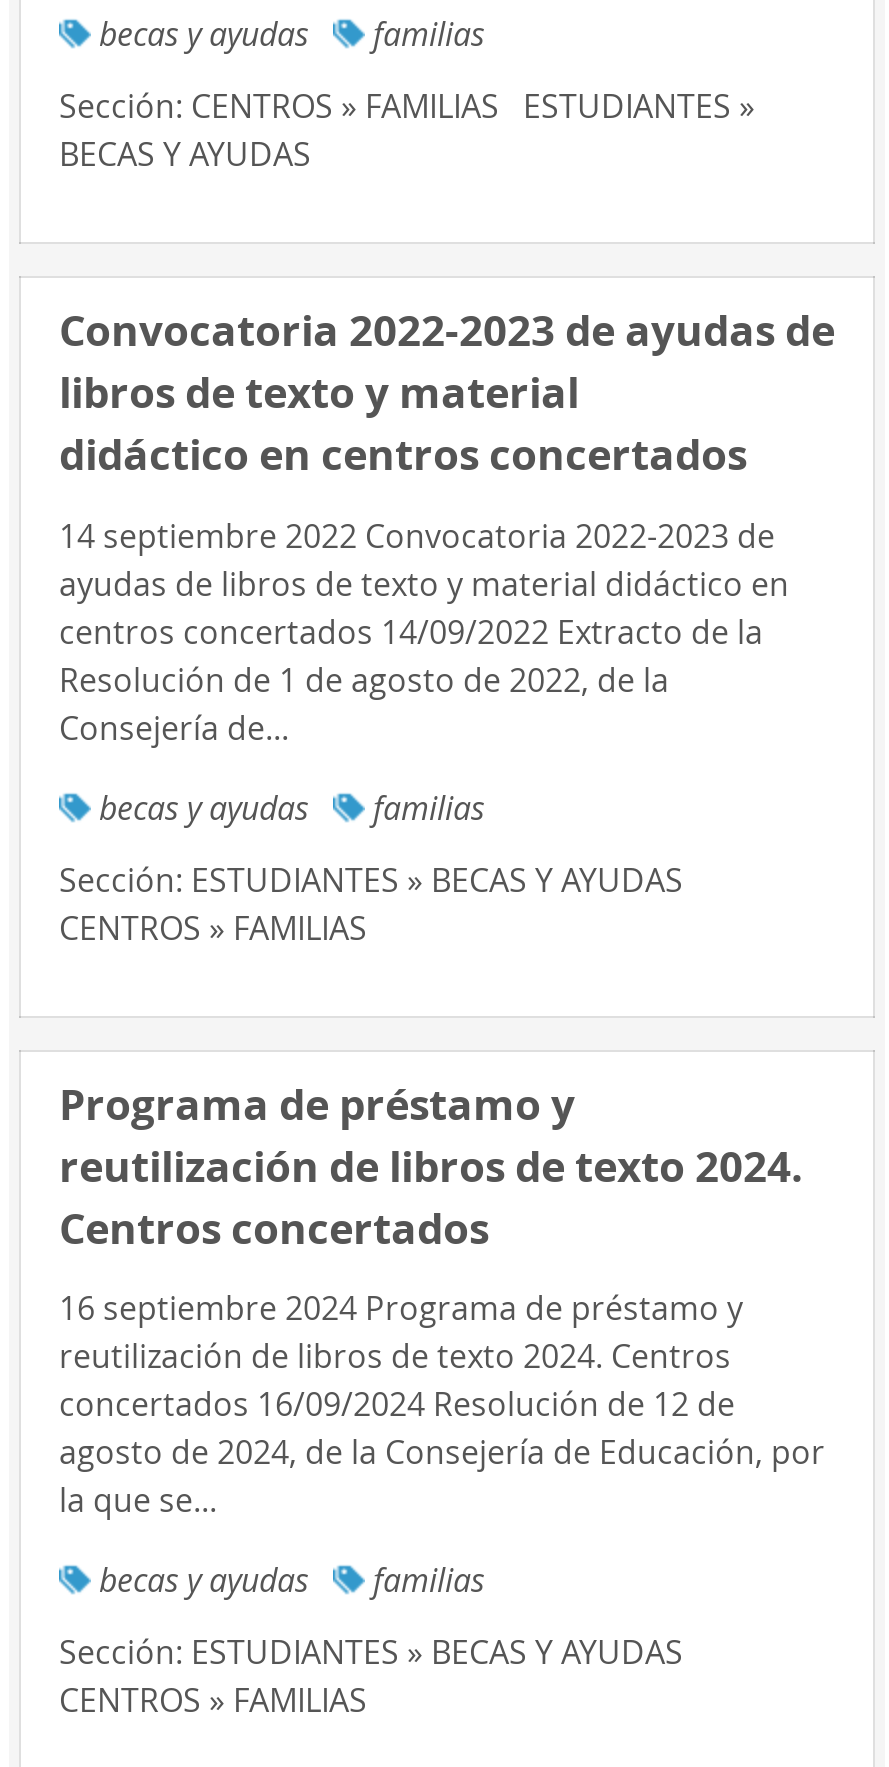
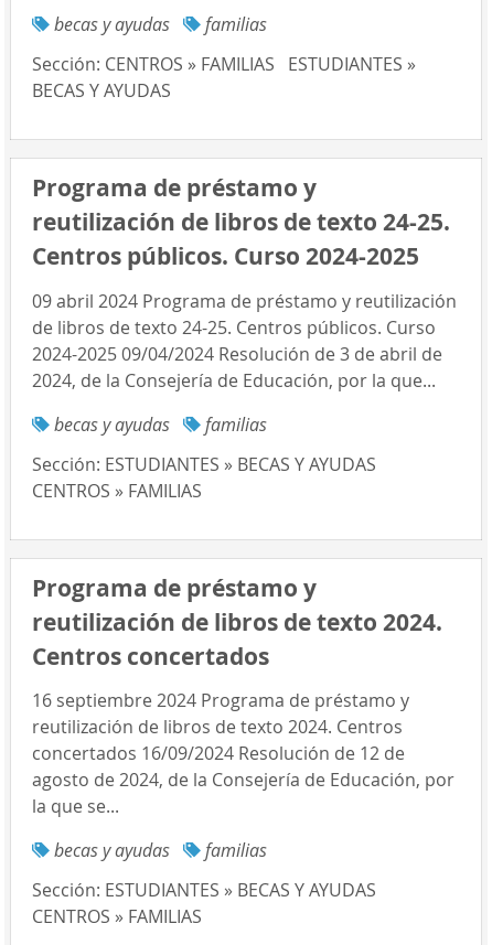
- Convocatoria 2022-2023 de ayudas de
- libros de texto y material
- didáctico en centros concertados
+ Programa de préstamo y
+ reutilización de libros de texto 24-25.
+ Centros públicos. Curso 2024-2025

- 14 septiembre 2022 Convocatoria 2022-2023 de
- ayudas de libros de texto y material didáctico en
- centros concertados 14/09/2022 Extracto de la
- Resolución de 1 de agosto de 2022, de la
- Consejería de...
+ 09 abril 2024 Programa de préstamo y reutilización
+ de libros de texto 24-25. Centros públicos. Curso
+ 2024-2025 09/04/2024 Resolución de 3 de abril de
+ 2024, de la Consejería de Educación, por la que...
